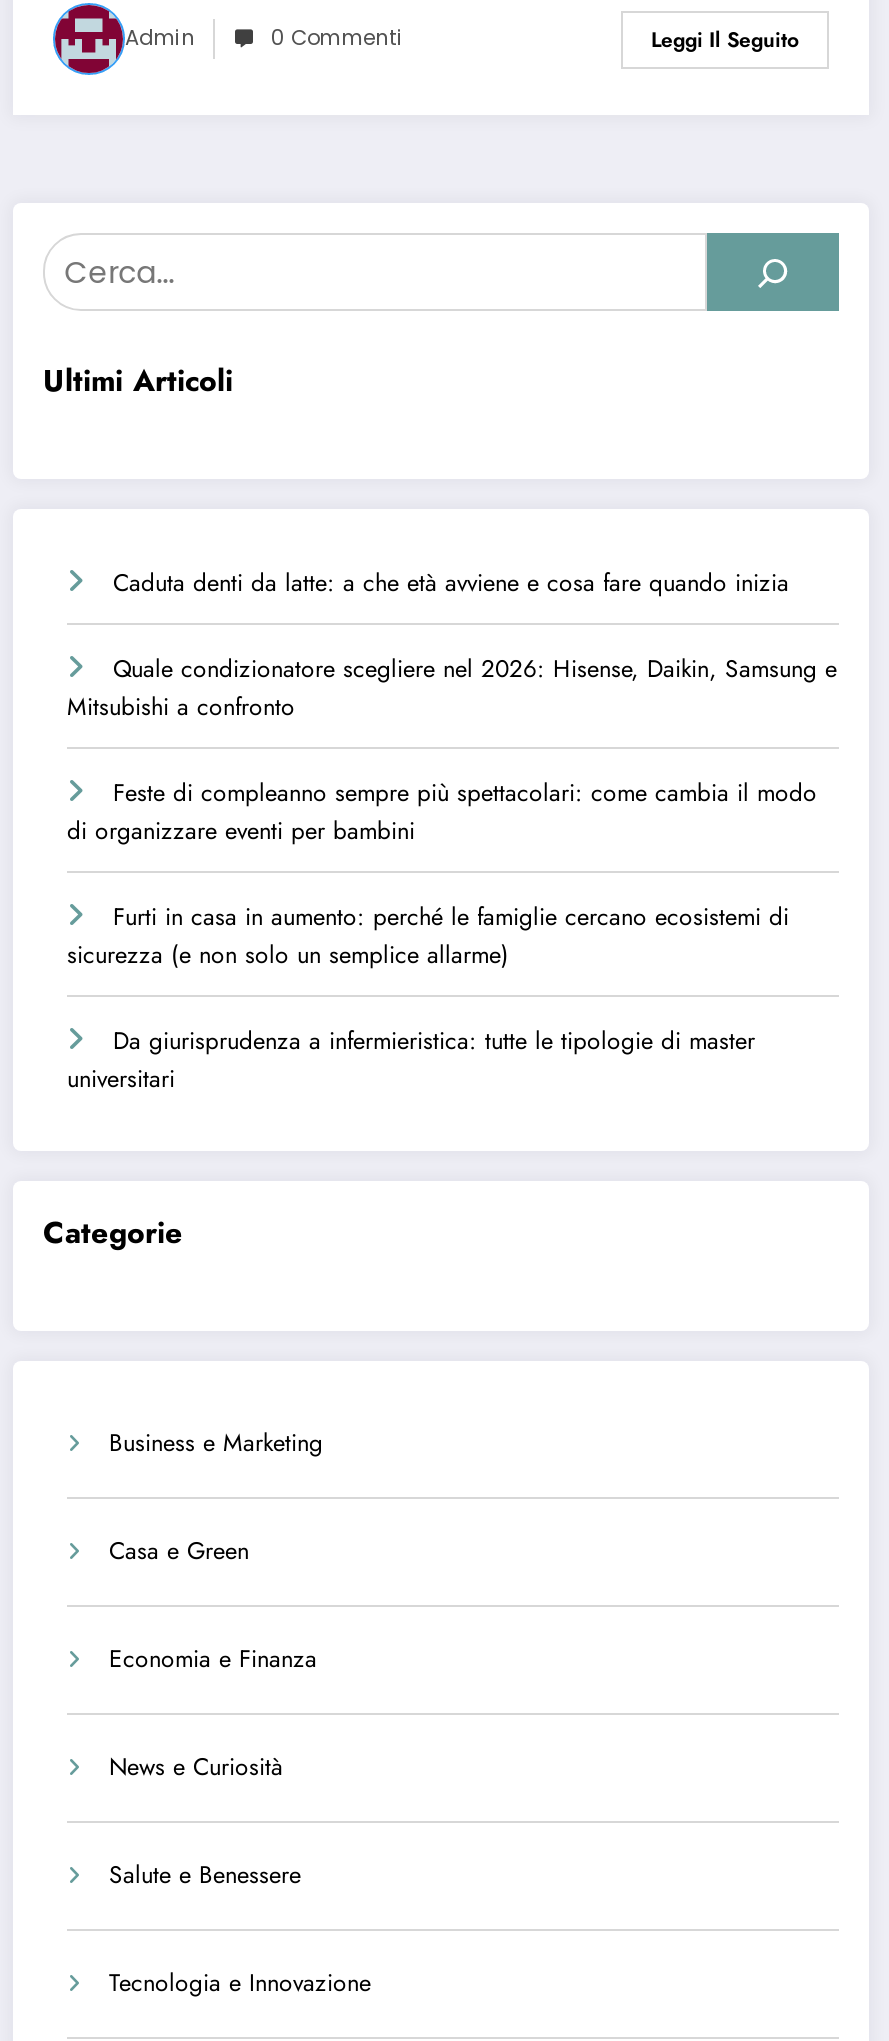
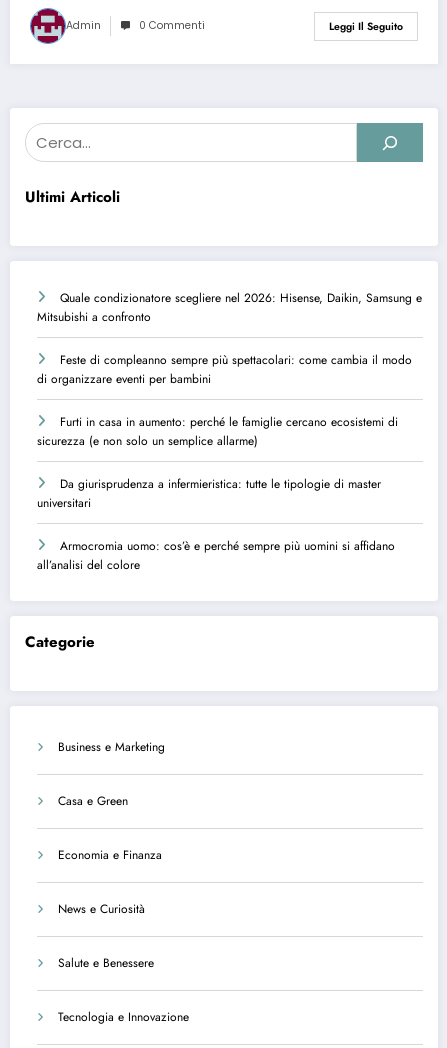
- Caduta denti da latte: a che età avviene e cosa fare quando inizia

moved up: Quale condizionatore scegliere nel 2026: Hisense, Daikin, Samsung e | Mitsubishi a confronto | Feste di compleanno sempre più spettacolari: come cambia il modo | di organizzare eventi per bambini | Furti in casa in aumento: perché le famiglie cercano ecosistemi di | sicurezza (e non solo un semplice allarme) | Da giurisprudenza a infermieristica: tutte le tipologie di master | universitari

+ Armocromia uomo: cos’è e perché sempre più uomini si affidano
+ all’analisi del colore
